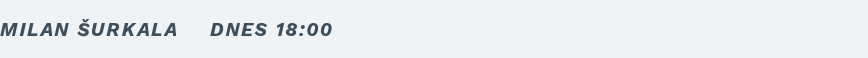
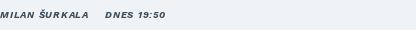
- MILAN ŠURKALA DNES 18:00
+ MILAN ŠURKALA DNES 19:50
